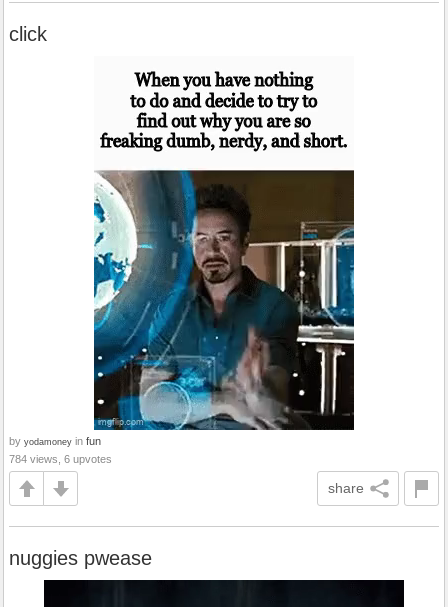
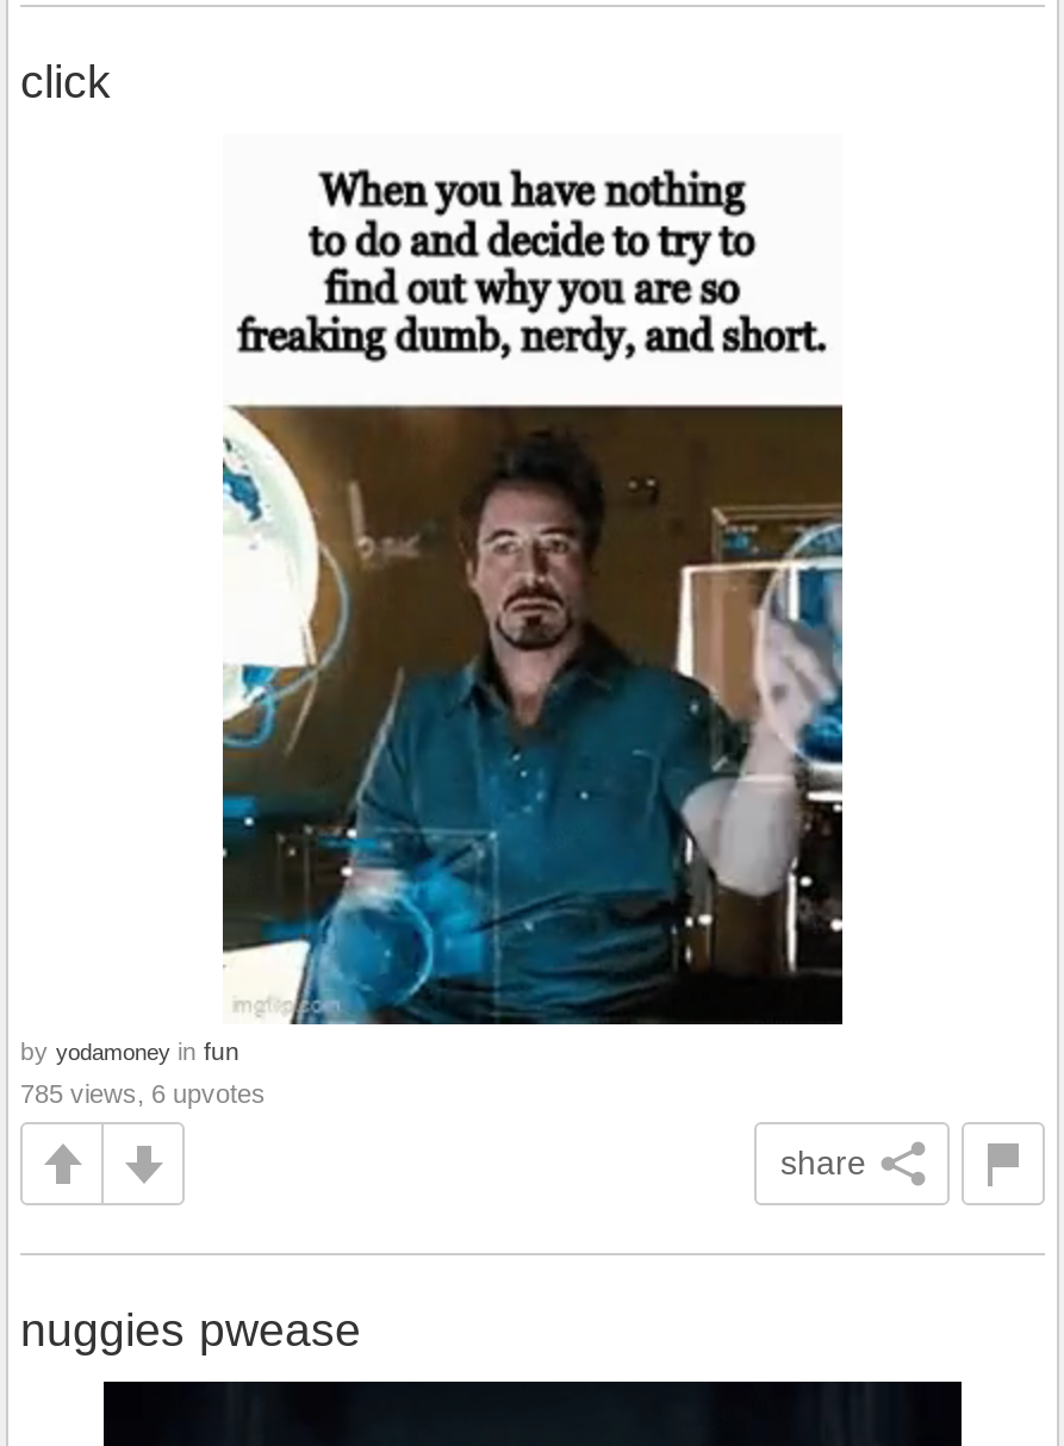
- [image]
- 784 views, 6 upvotes
+ [image]
+ 785 views, 6 upvotes
